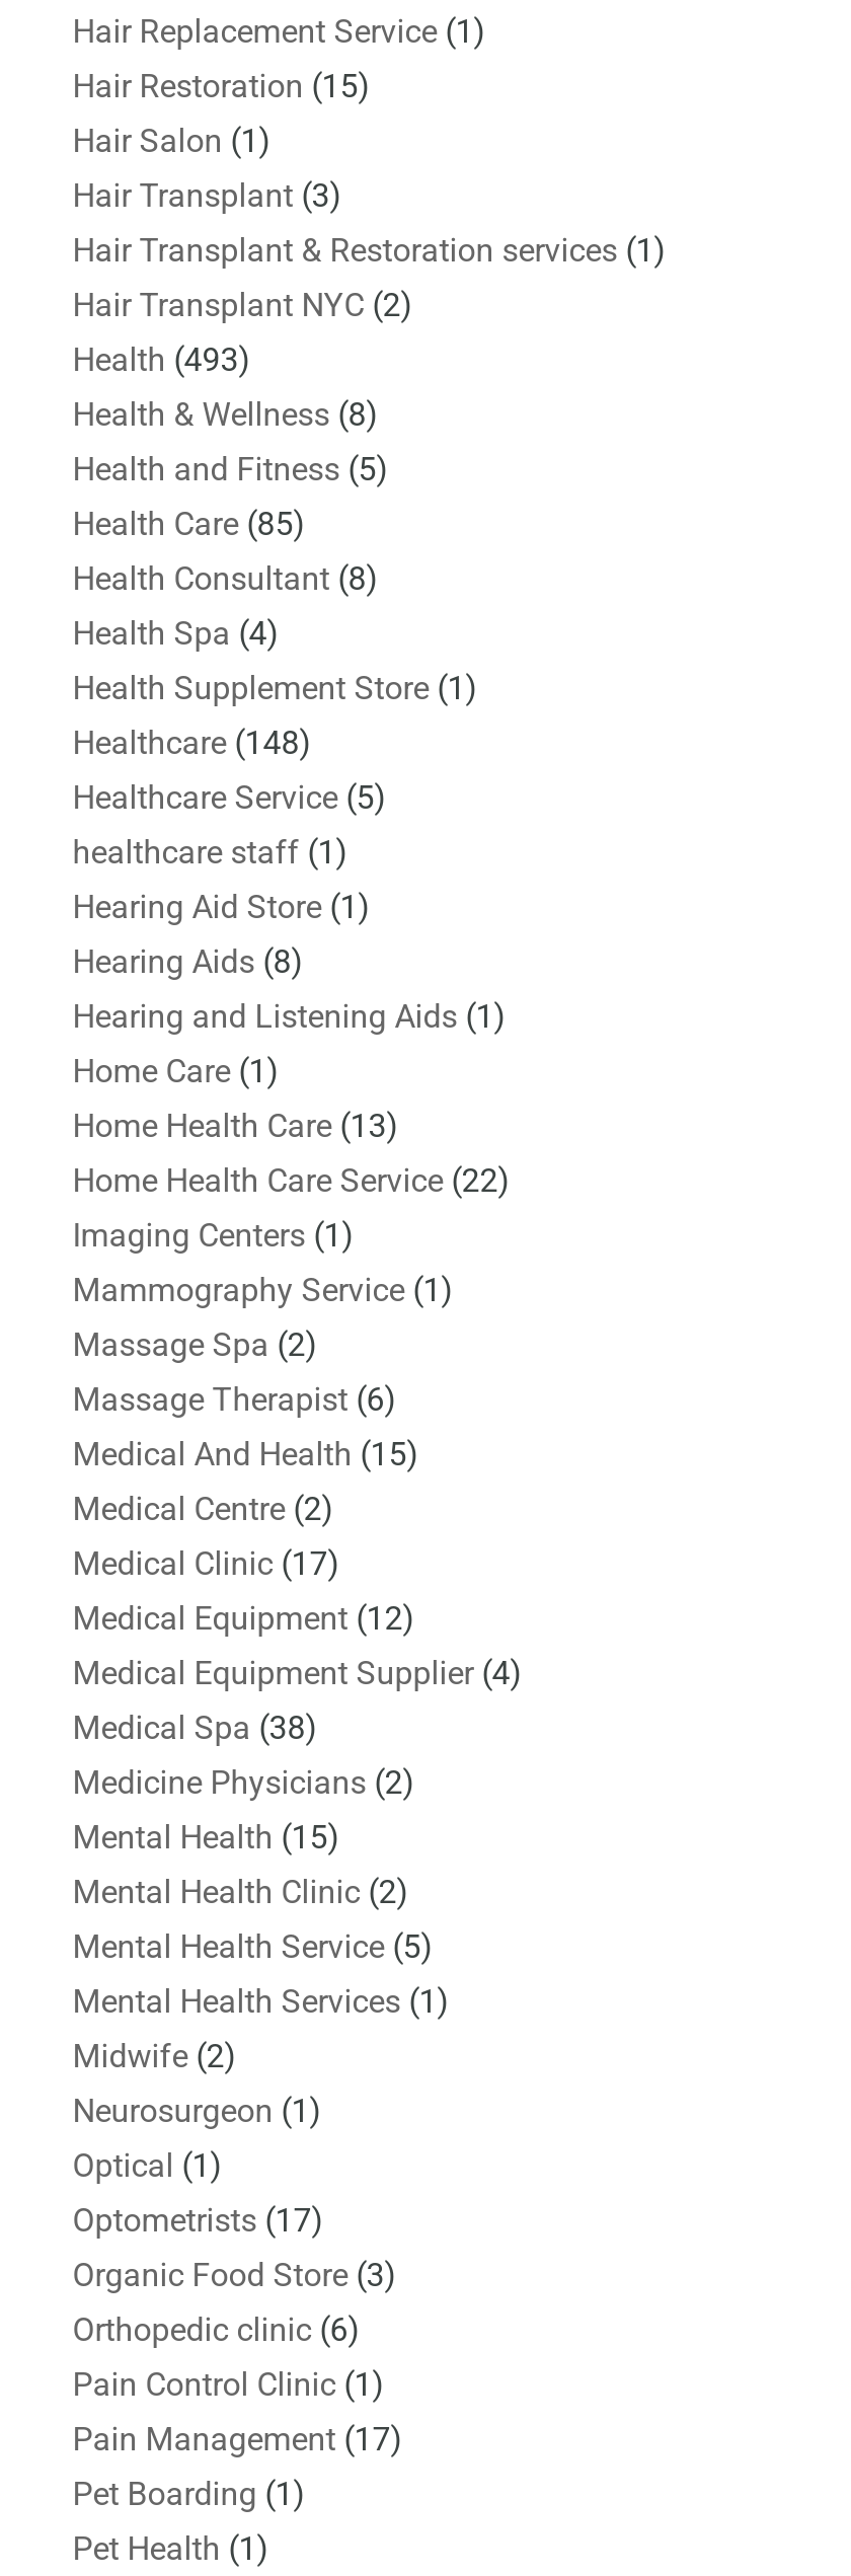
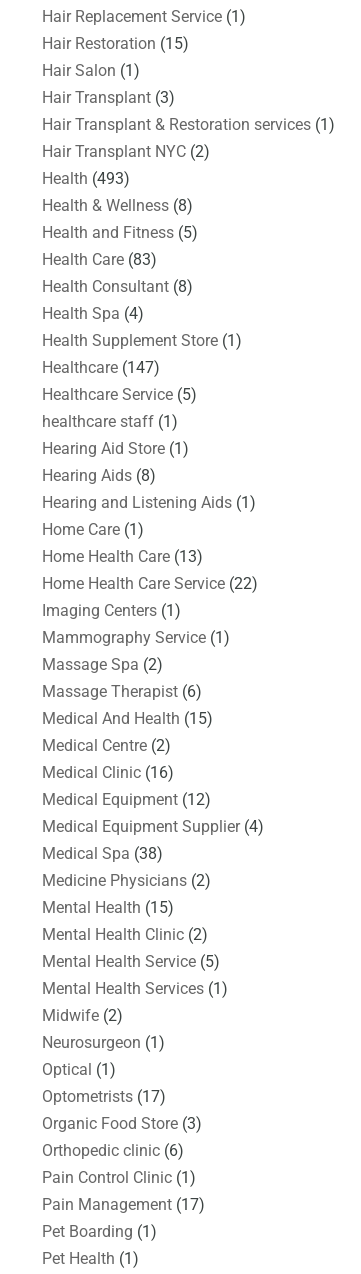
- Health Care (85)
+ Health Care (83)

- Healthcare (148)
+ Healthcare (147)

- Medical Clinic (17)
+ Medical Clinic (16)
